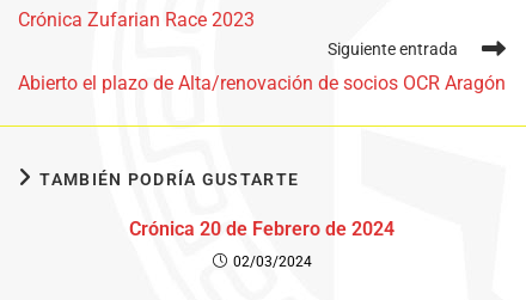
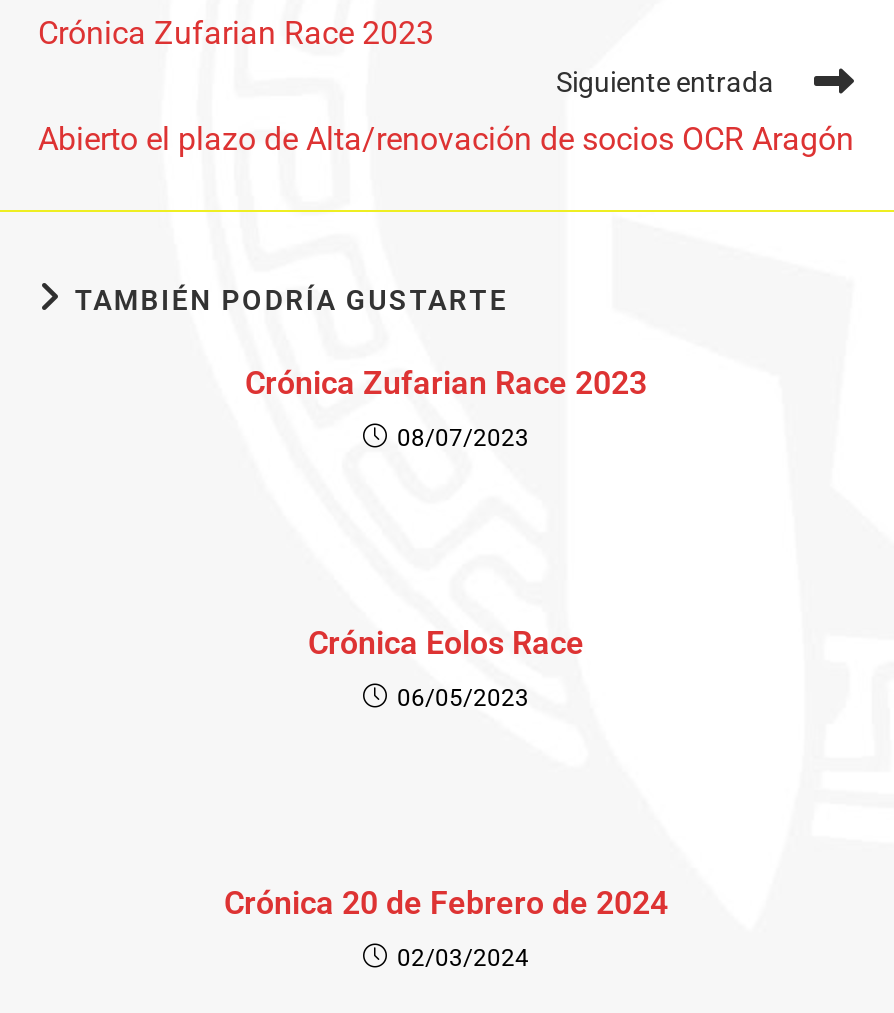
+ Crónica Zufarian Race 2023
+ 08/07/2023

+ Crónica Eolos Race
+ 06/05/2023
